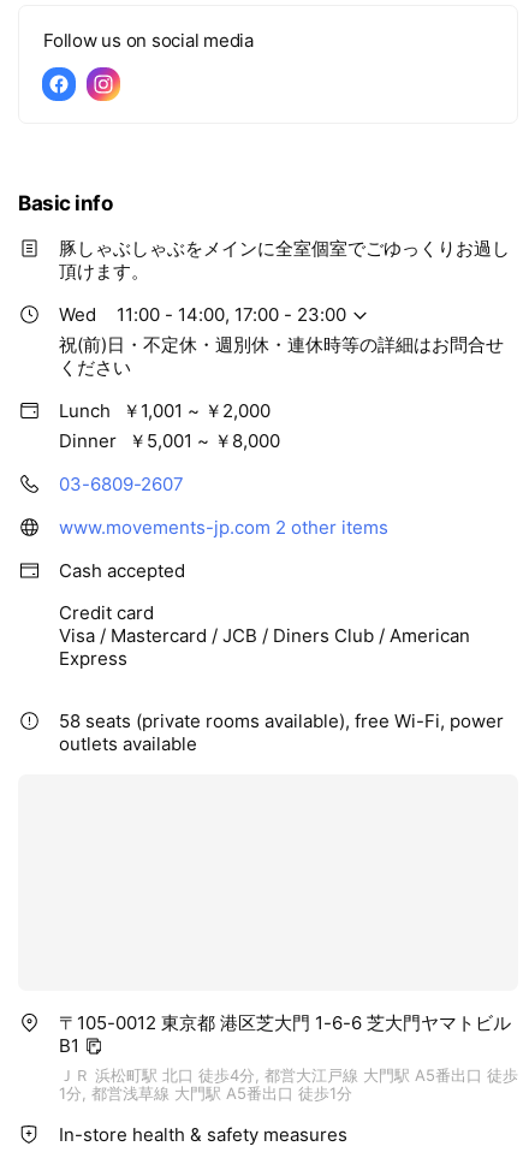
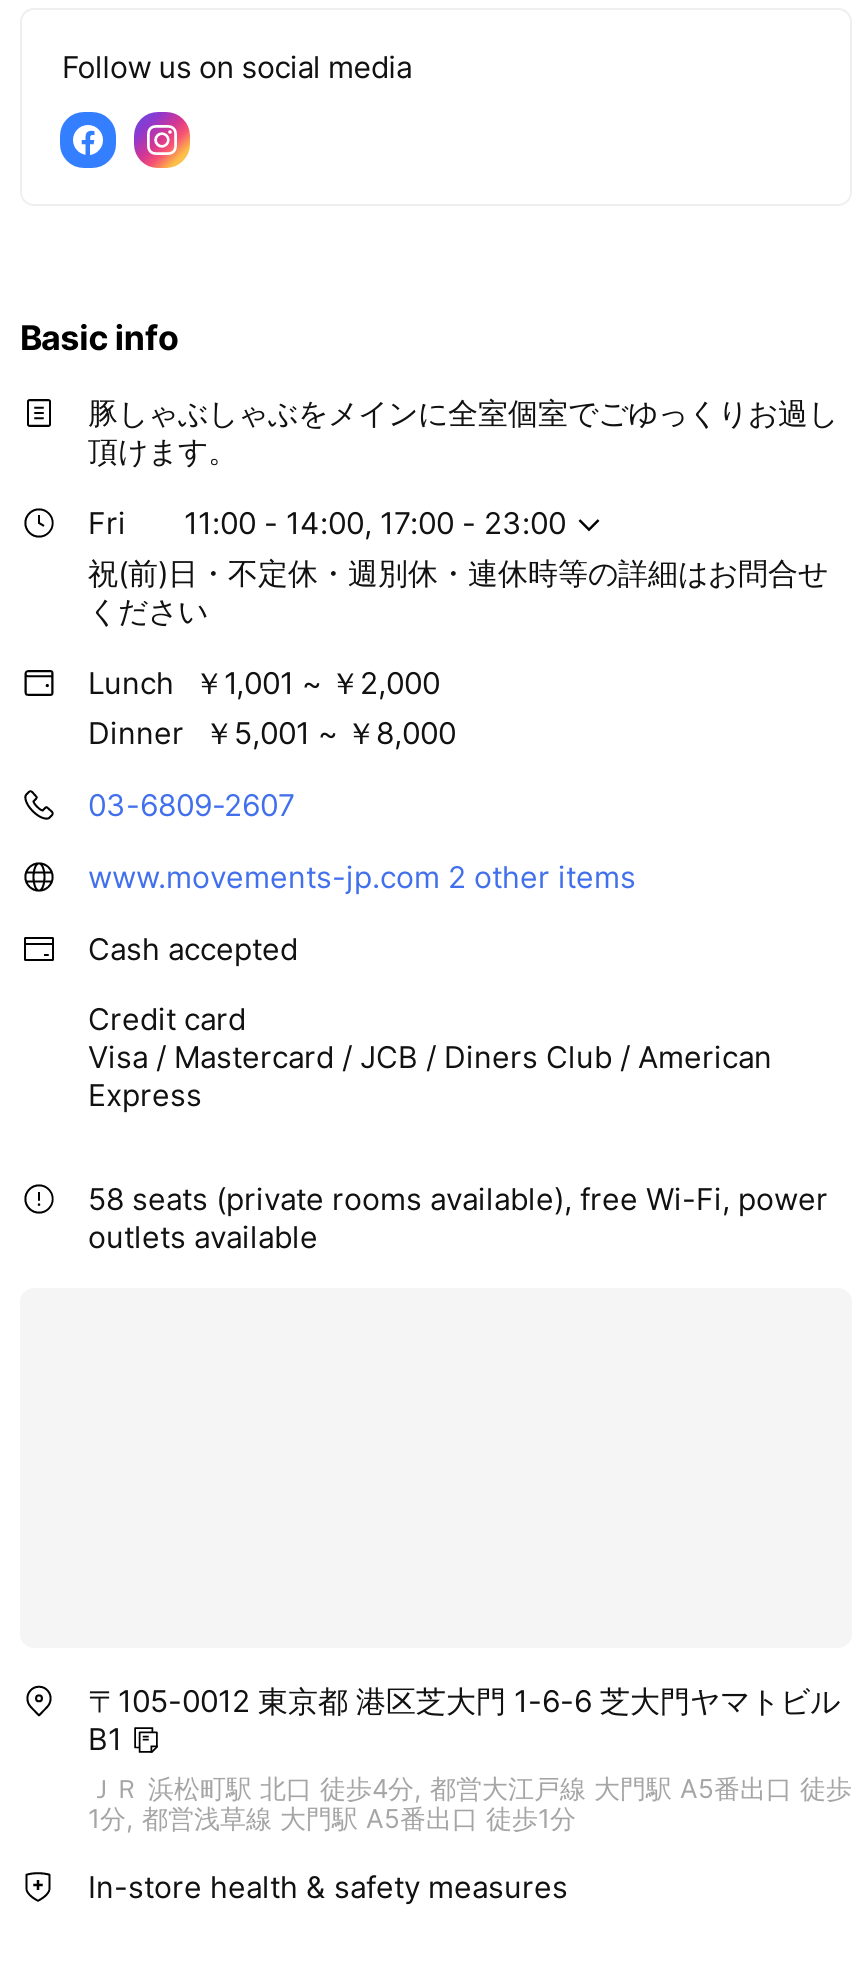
- Wed
+ Fri
